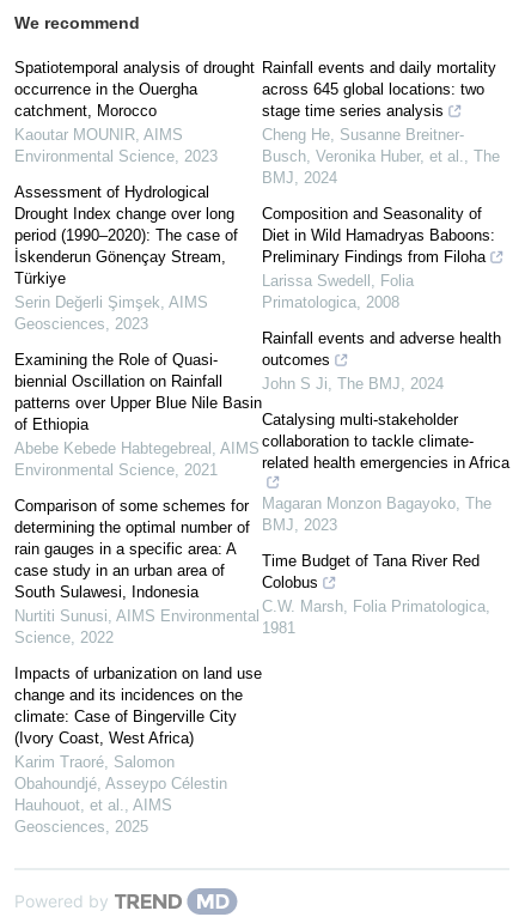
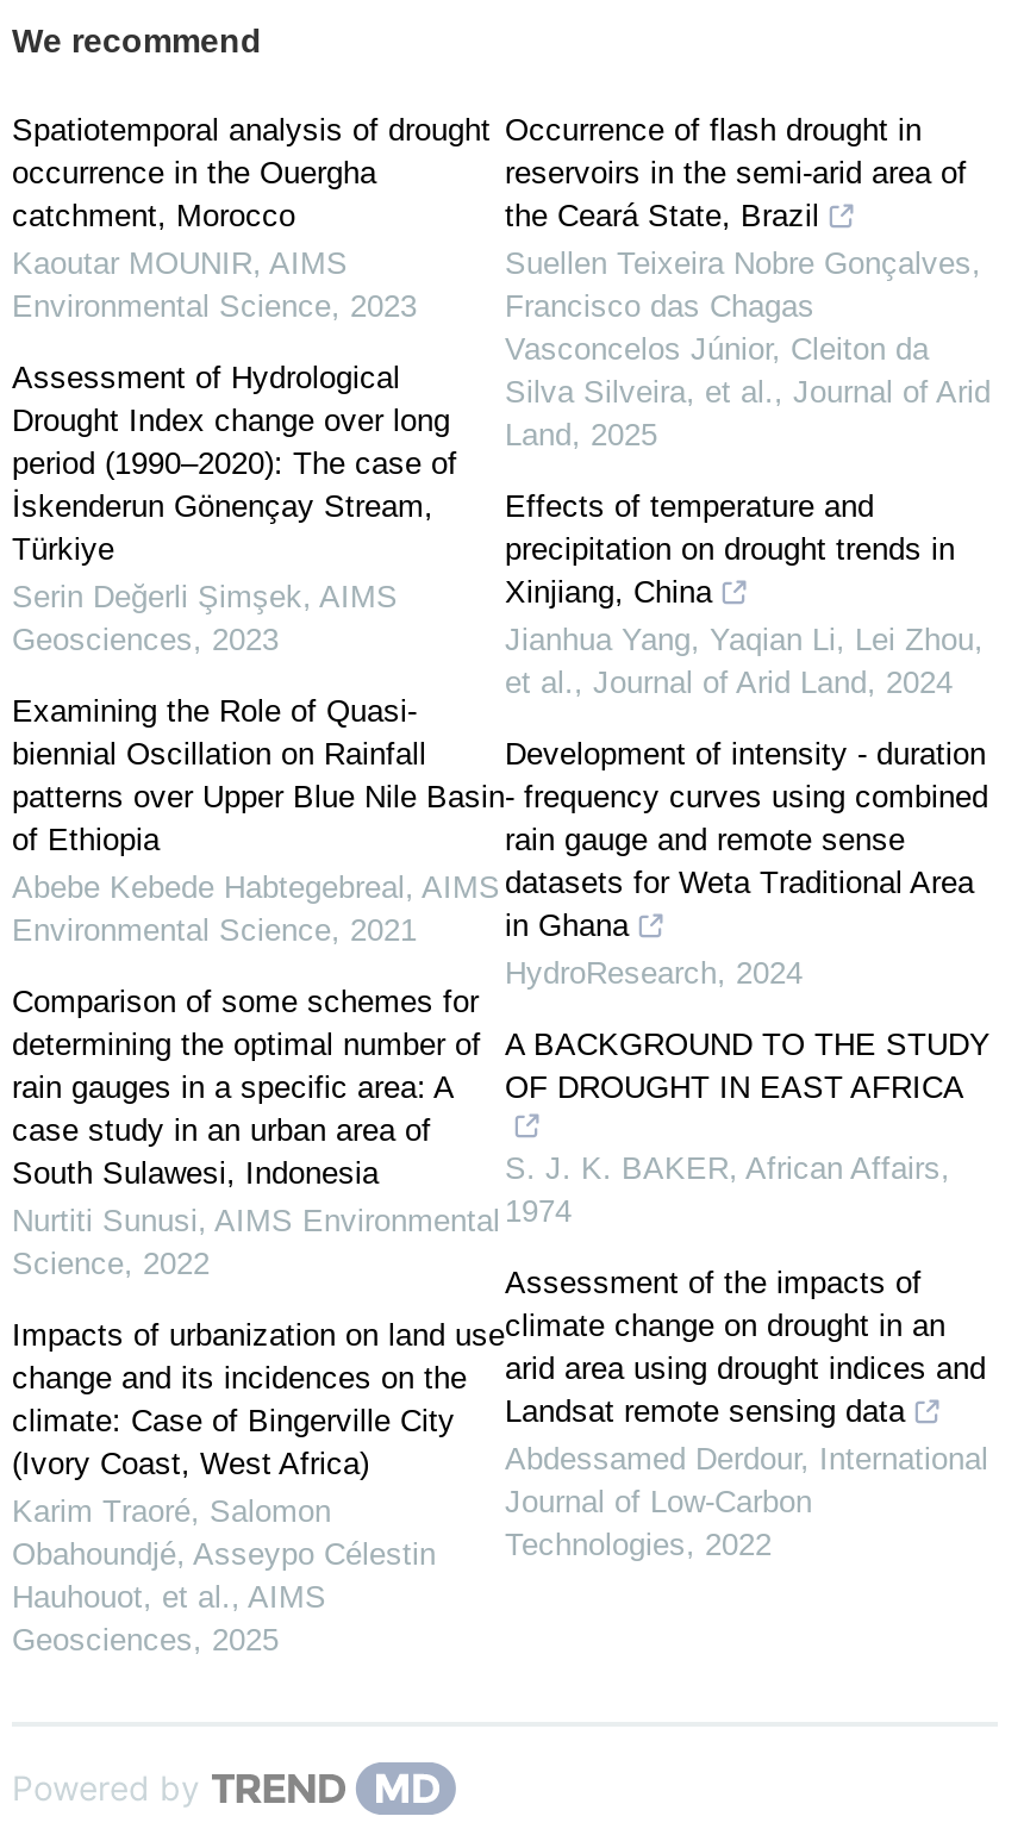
- Rainfall events and daily mortality
- across 645 global locations: two
- stage time series analysis
- Cheng He, Susanne Breitner-
- Busch, Veronika Huber, et al., The
- BMJ, 2024
+ Occurrence of flash drought in
+ reservoirs in the semi-arid area of
+ the Ceará State, Brazil
+ Suellen Teixeira Nobre Gonçalves,
+ Francisco das Chagas
+ Vasconcelos Júnior, Cleiton da
+ Silva Silveira, et al., Journal of Arid
+ Land, 2025

- Composition and Seasonality of
- Diet in Wild Hamadryas Baboons:
- Preliminary Findings from Filoha
- Larissa Swedell, Folia
- Primatologica, 2008
+ Effects of temperature and
+ precipitation on drought trends in
+ Xinjiang, China
+ Jianhua Yang, Yaqian Li, Lei Zhou,
+ et al., Journal of Arid Land, 2024

- Rainfall events and adverse health
- outcomes
- John S Ji, The BMJ, 2024
+ Development of intensity - duration
+ - frequency curves using combined
+ rain gauge and remote sense
+ datasets for Weta Traditional Area
+ in Ghana
+ HydroResearch, 2024

- Catalysing multi-stakeholder
- collaboration to tackle climate-
- related health emergencies in Africa
+ A BACKGROUND TO THE STUDY
+ OF DROUGHT IN EAST AFRICA

- Magaran Monzon Bagayoko, The
- BMJ, 2023
+ S. J. K. BAKER, African Affairs,
+ 1974

- Time Budget of Tana River Red
- Colobus
- C.W. Marsh, Folia Primatologica,
- 1981
+ Assessment of the impacts of
+ climate change on drought in an
+ arid area using drought indices and
+ Landsat remote sensing data
+ Abdessamed Derdour, International
+ Journal of Low-Carbon
+ Technologies, 2022
